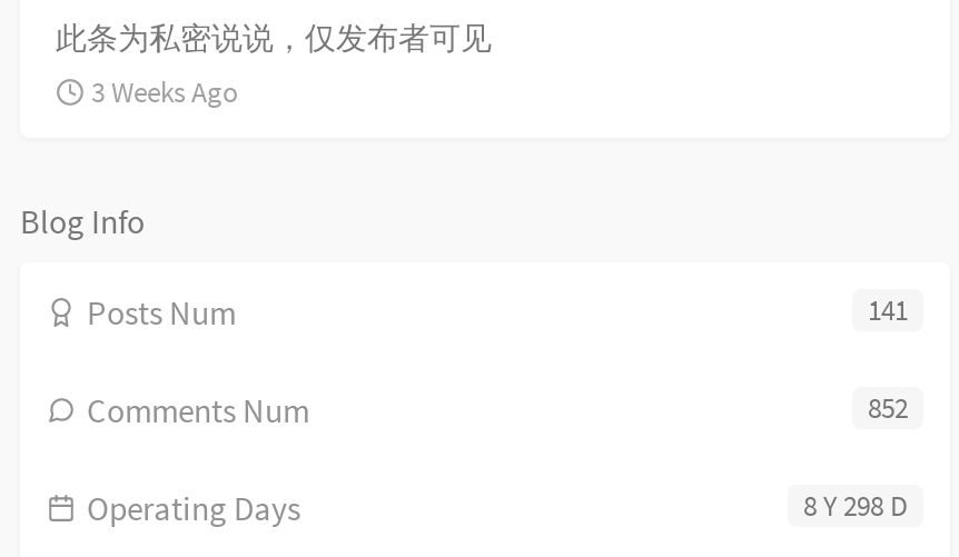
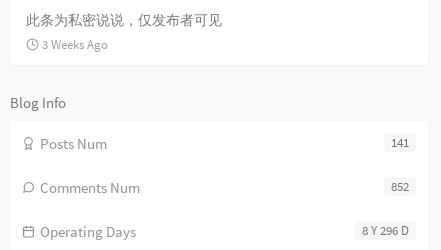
- 8 Y 298 D
+ 8 Y 296 D
